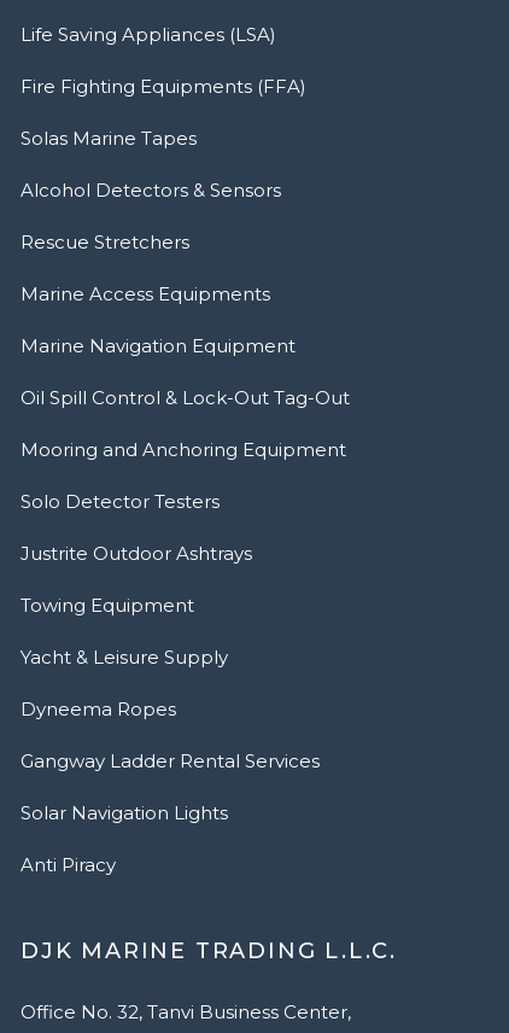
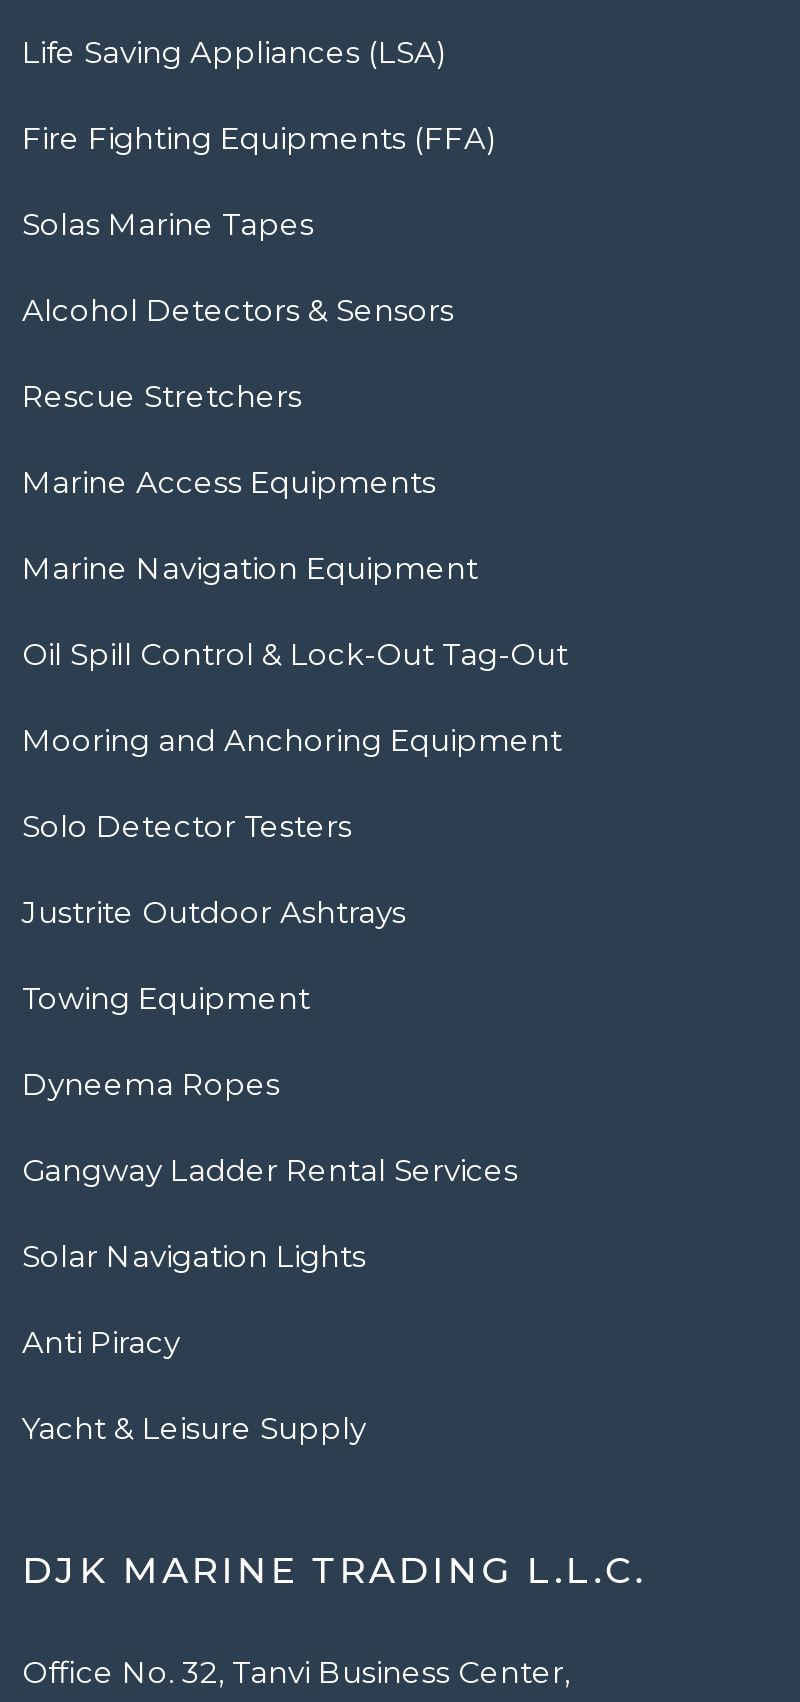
moved down: Yacht & Leisure Supply

moved up: Dyneema Ropes | Gangway Ladder Rental Services | Solar Navigation Lights | Anti Piracy
